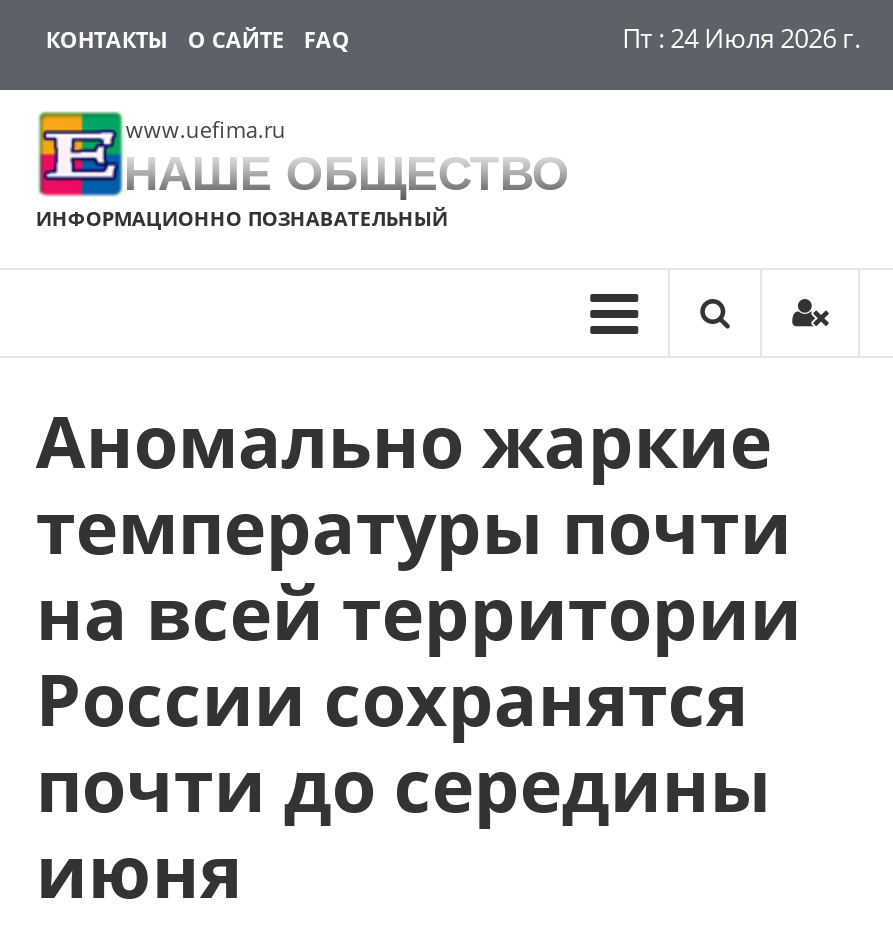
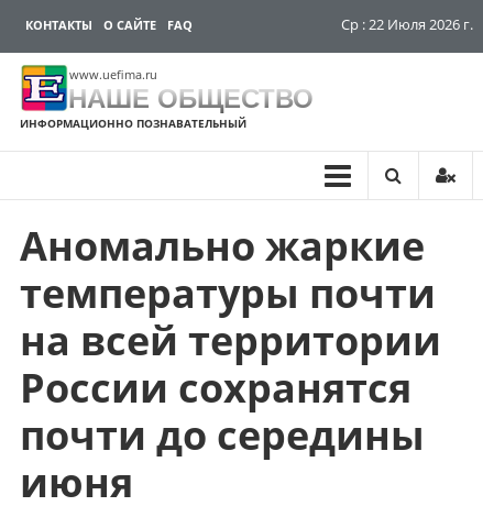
- Пт : 24 Июля 2026 г.
+ Ср : 22 Июля 2026 г.
